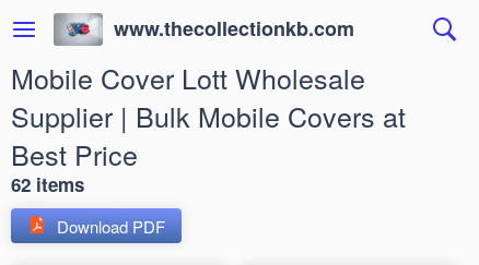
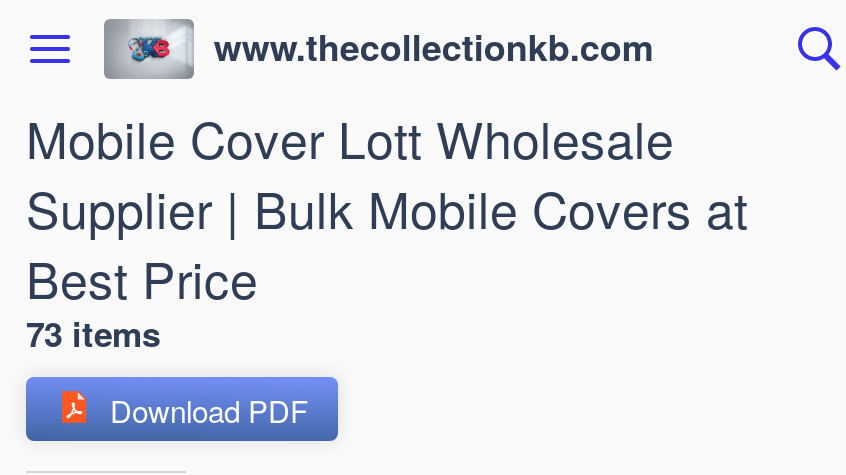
- 62 items
+ 73 items
